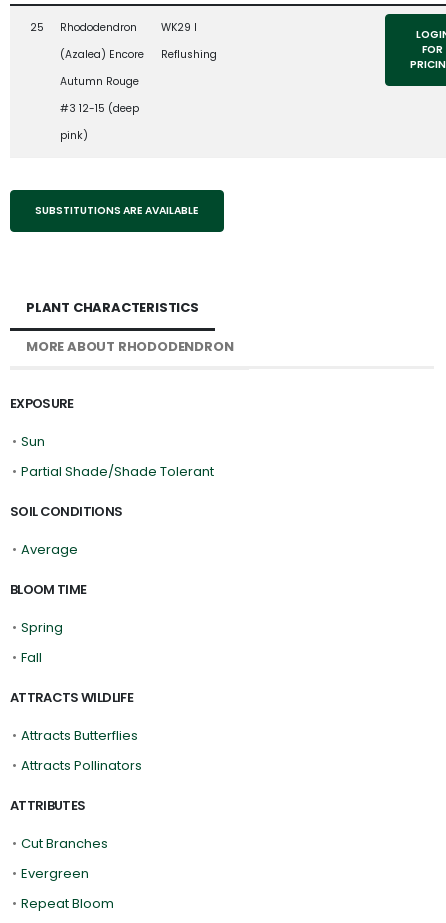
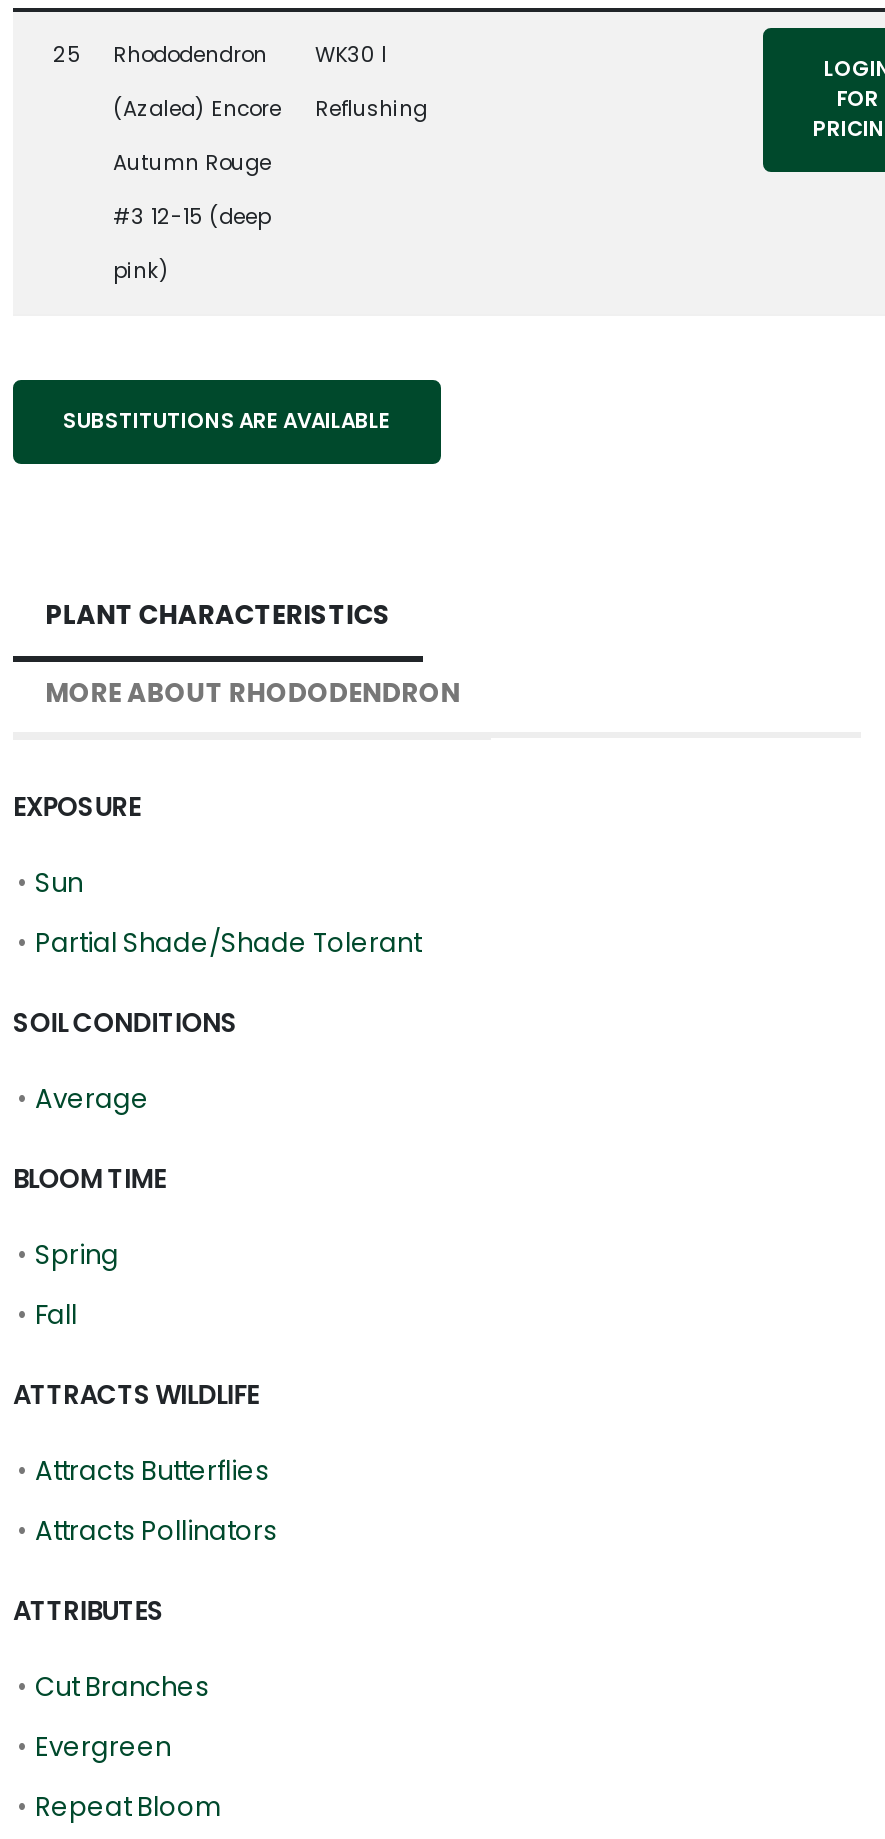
- 25 Rhododendron WK29 l
+ 25 Rhododendron WK30 l
